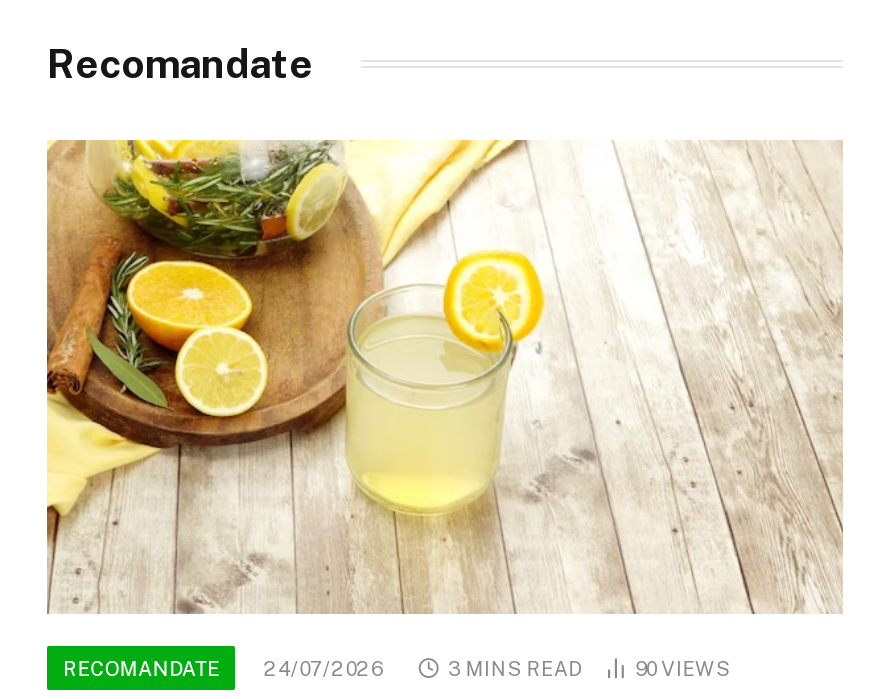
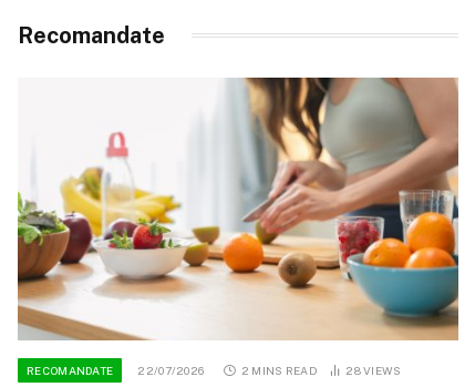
- [image]
- 24/07/2026
- 3 MINS READ
- 90 VIEWS
+ [image]
+ 22/07/2026
+ 2 MINS READ
+ 28 VIEWS
